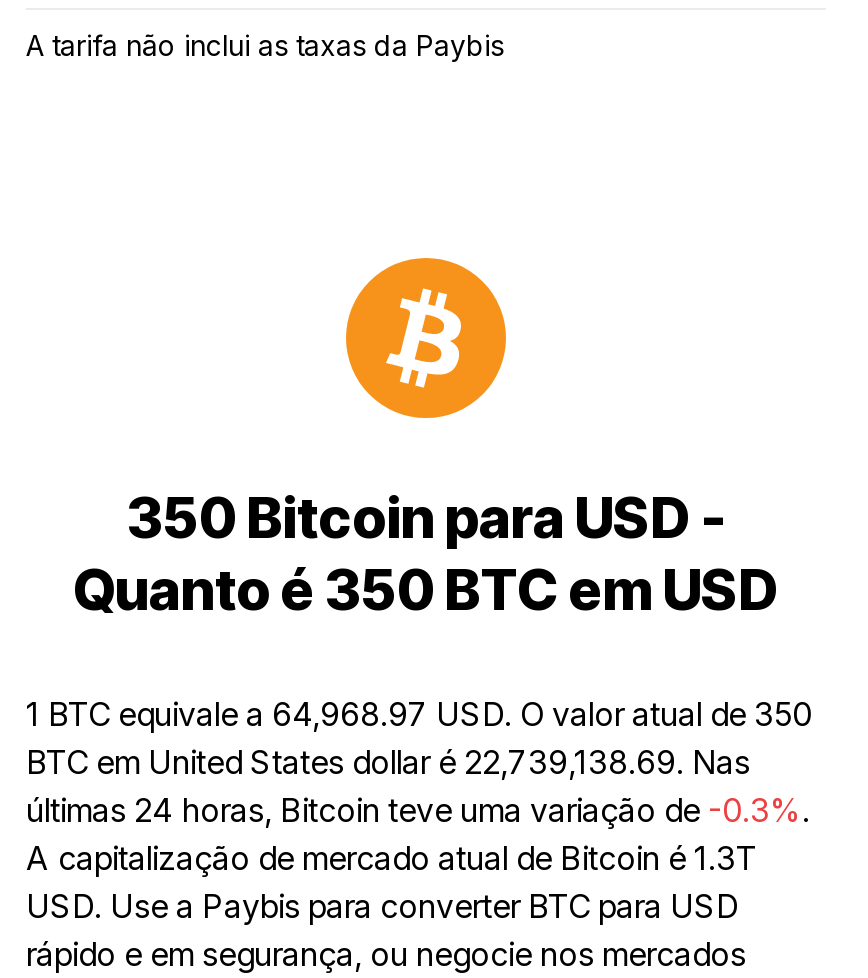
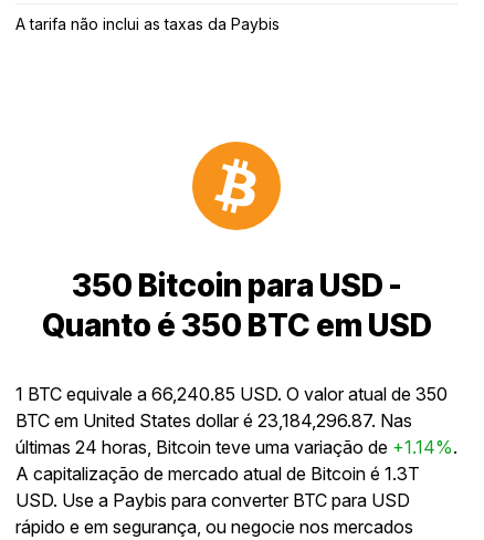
- 1 BTC equivale a 64,968.97 USD. O valor atual de 350
+ 1 BTC equivale a 66,240.85 USD. O valor atual de 350

- BTC em United States dollar é 22,739,138.69. Nas
+ BTC em United States dollar é 23,184,296.87. Nas

- últimas 24 horas, Bitcoin teve uma variação de -0.3%.
+ últimas 24 horas, Bitcoin teve uma variação de +1.14%.
